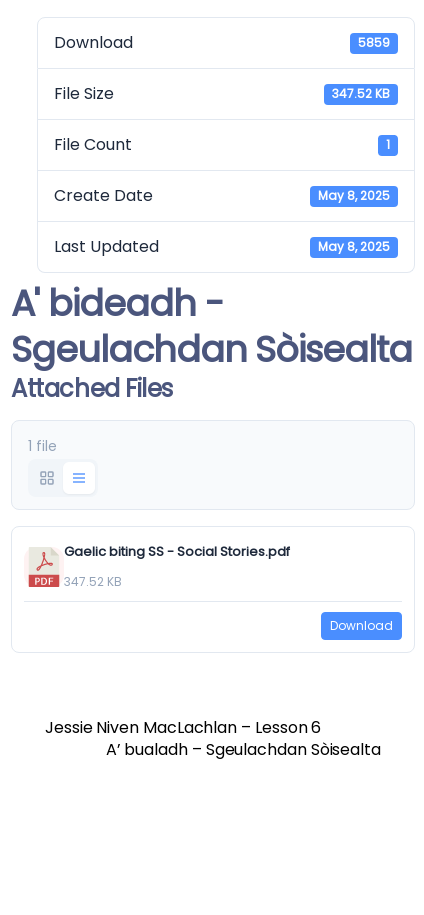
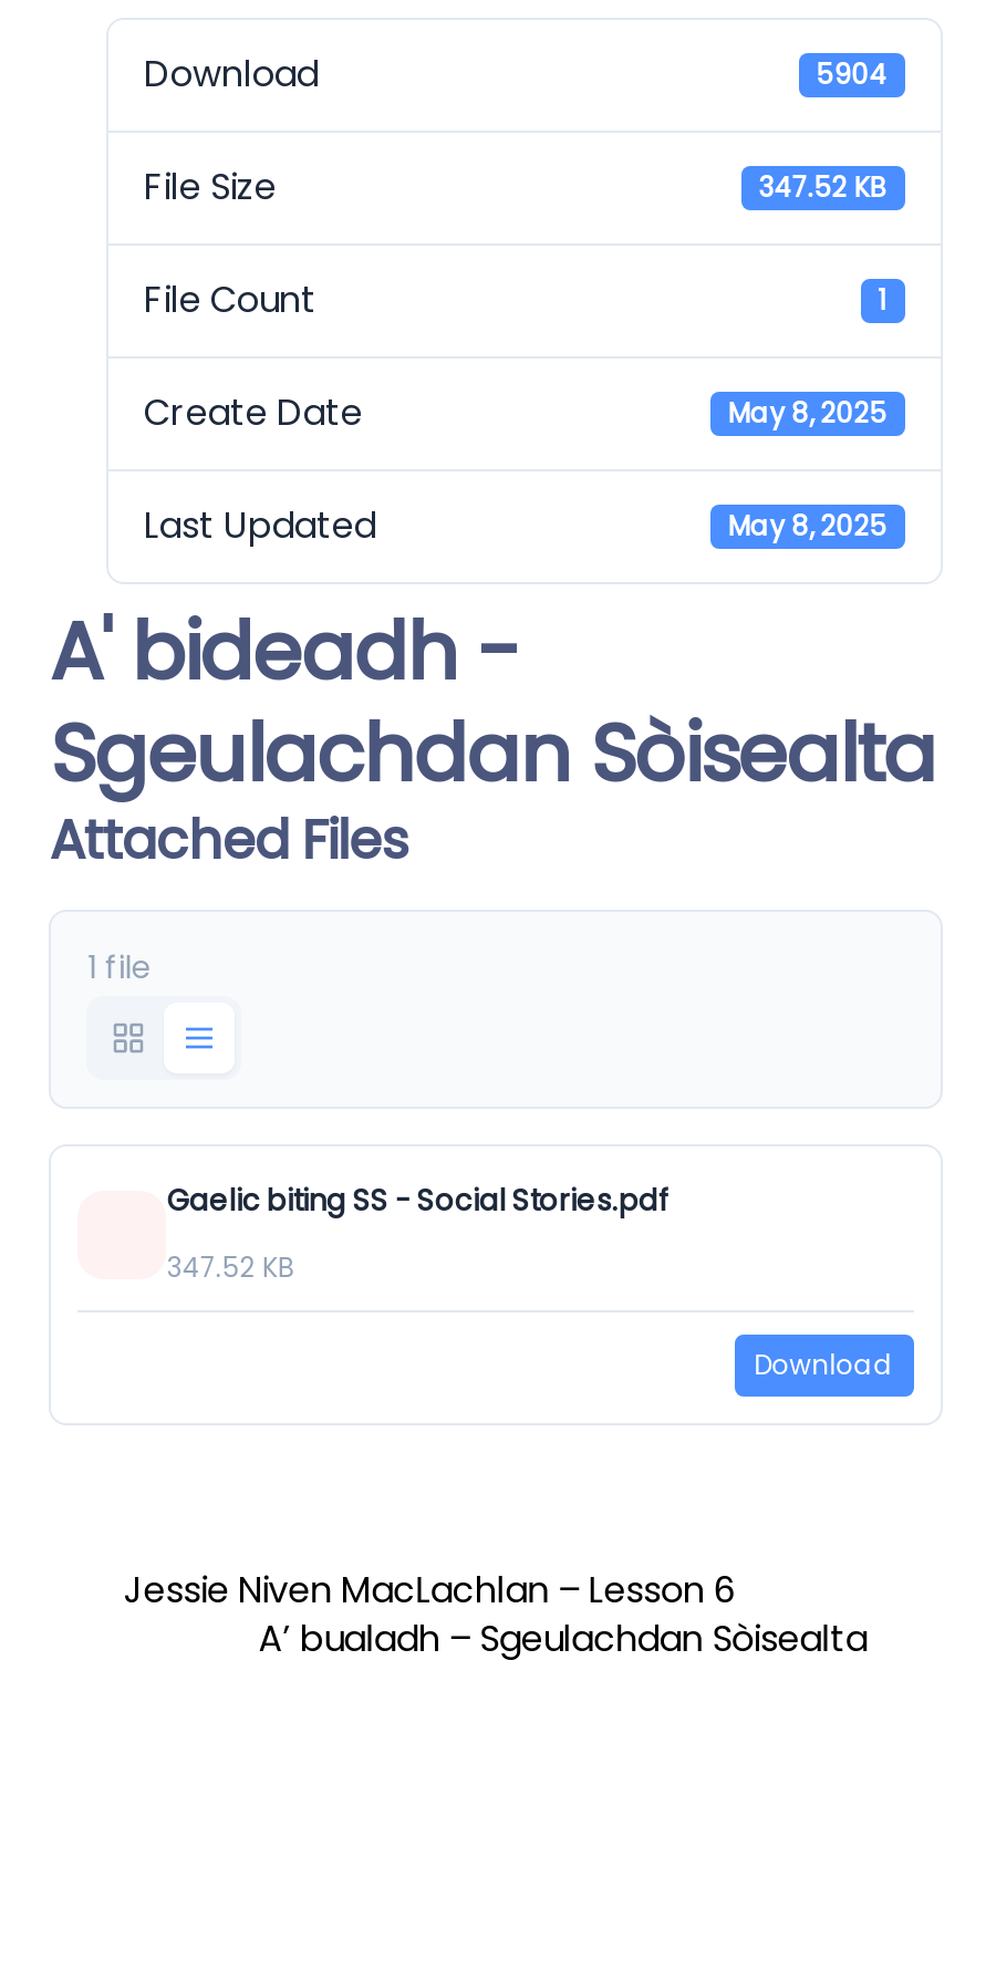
- 5859
+ 5904

- [image]
